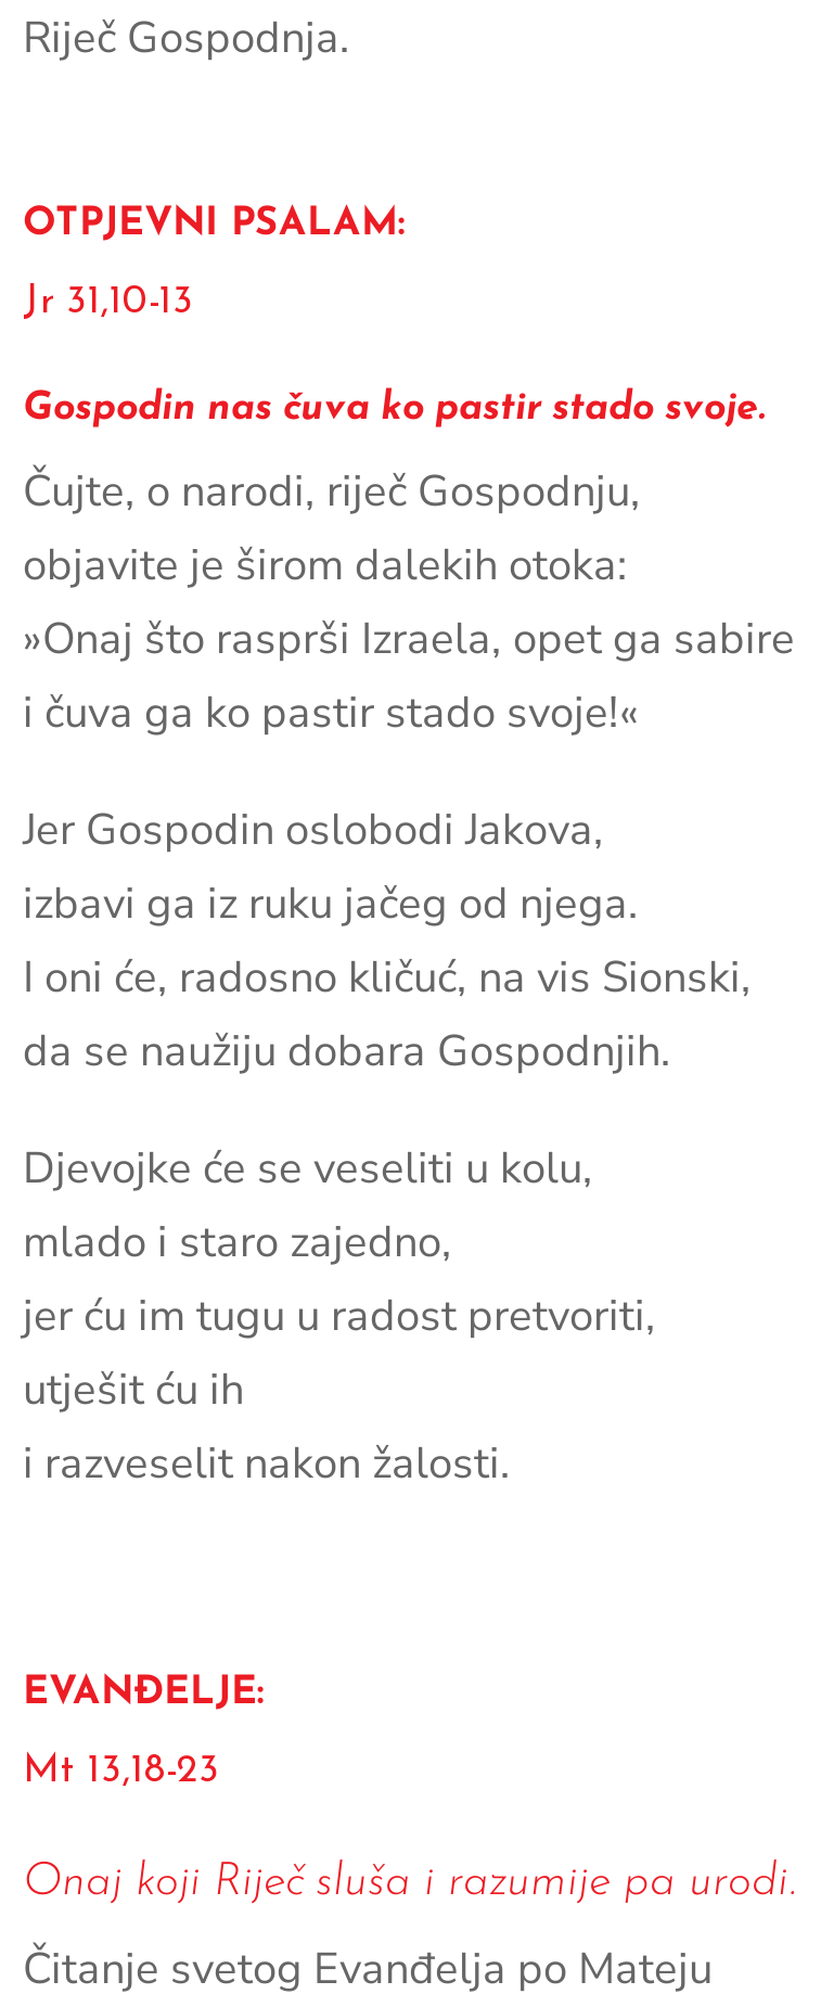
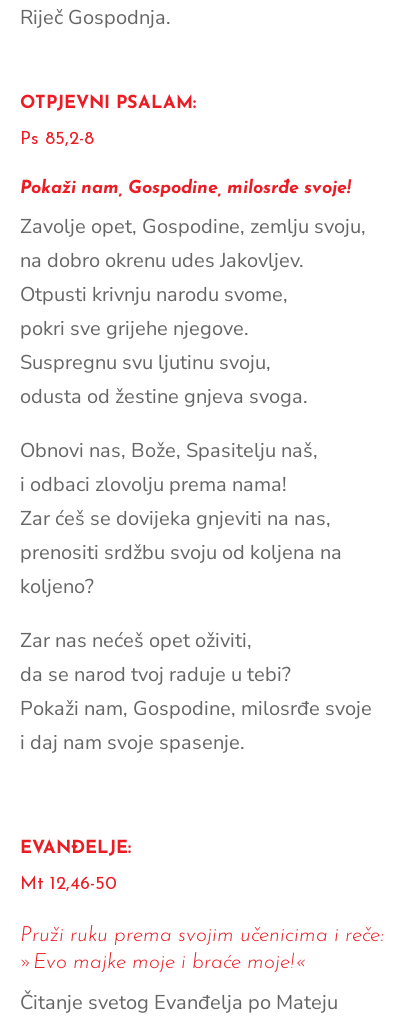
- Jr 31,10-13
+ Ps 85,2-8

- Gospodin nas čuva ko pastir stado svoje.
+ Pokaži nam, Gospodine, milosrđe svoje!

- Čujte, o narodi, riječ Gospodnju,
- objavite je širom dalekih otoka:
- »Onaj što rasprši Izraela, opet ga sabire
- i čuva ga ko pastir stado svoje!«
+ Zavolje opet, Gospodine, zemlju svoju,
+ na dobro okrenu udes Jakovljev.
+ Otpusti krivnju narodu svome,
+ pokri sve grijehe njegove.
+ Suspregnu svu ljutinu svoju,
+ odusta od žestine gnjeva svoga.

- Jer Gospodin oslobodi Jakova,
- izbavi ga iz ruku jačeg od njega.
- I oni će, radosno kličuć, na vis Sionski,
- da se naužiju dobara Gospodnjih.
+ Obnovi nas, Bože, Spasitelju naš,
+ i odbaci zlovolju prema nama!
+ Zar ćeš se dovijeka gnjeviti na nas,
+ prenositi srdžbu svoju od koljena na
+ koljeno?

- Djevojke će se veseliti u kolu,
- mlado i staro zajedno,
- jer ću im tugu u radost pretvoriti,
- utješit ću ih
- i razveselit nakon žalosti.
+ Zar nas nećeš opet oživiti,
+ da se narod tvoj raduje u tebi?
+ Pokaži nam, Gospodine, milosrđe svoje
+ i daj nam svoje spasenje.

- Mt 13,18-23
+ Mt 12,46-50

- Onaj koji Riječ sluša i razumije pa urodi.
+ Pruži ruku prema svojim učenicima i reče:
+ »Evo majke moje i braće moje!«
